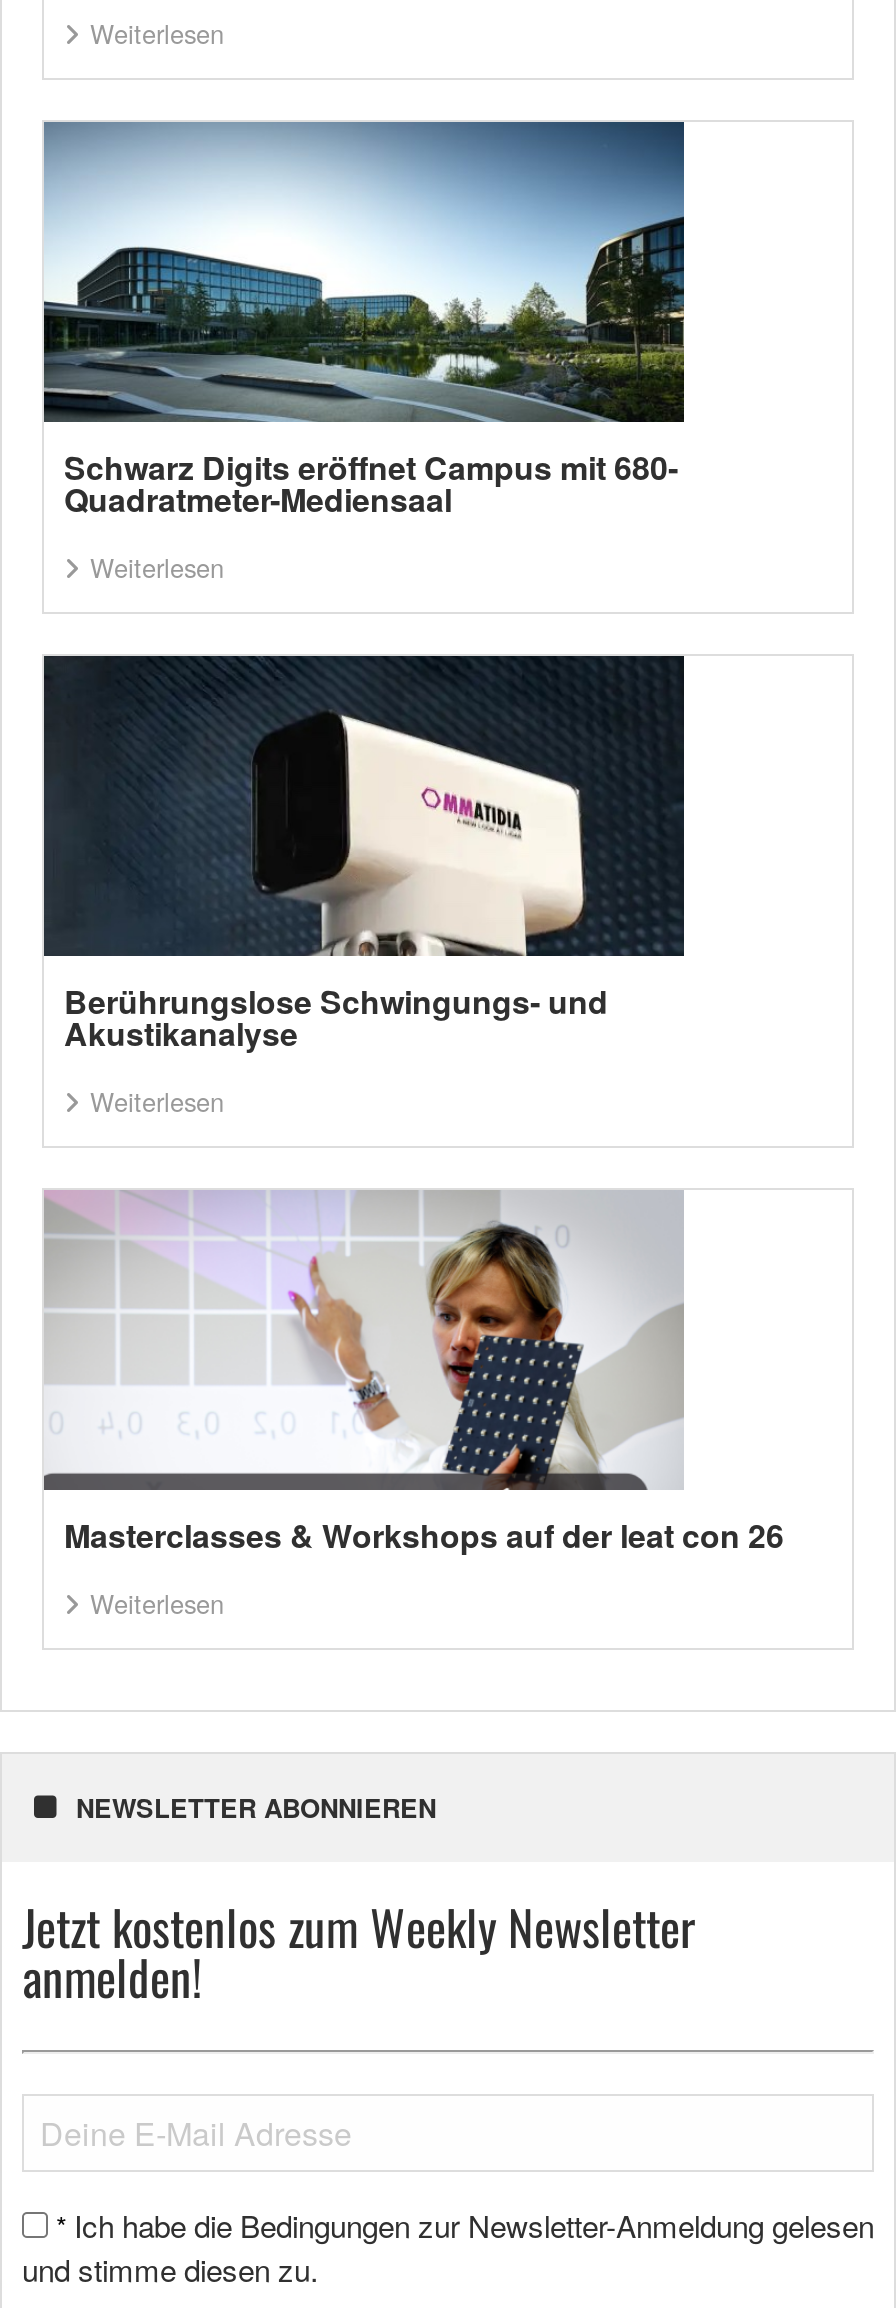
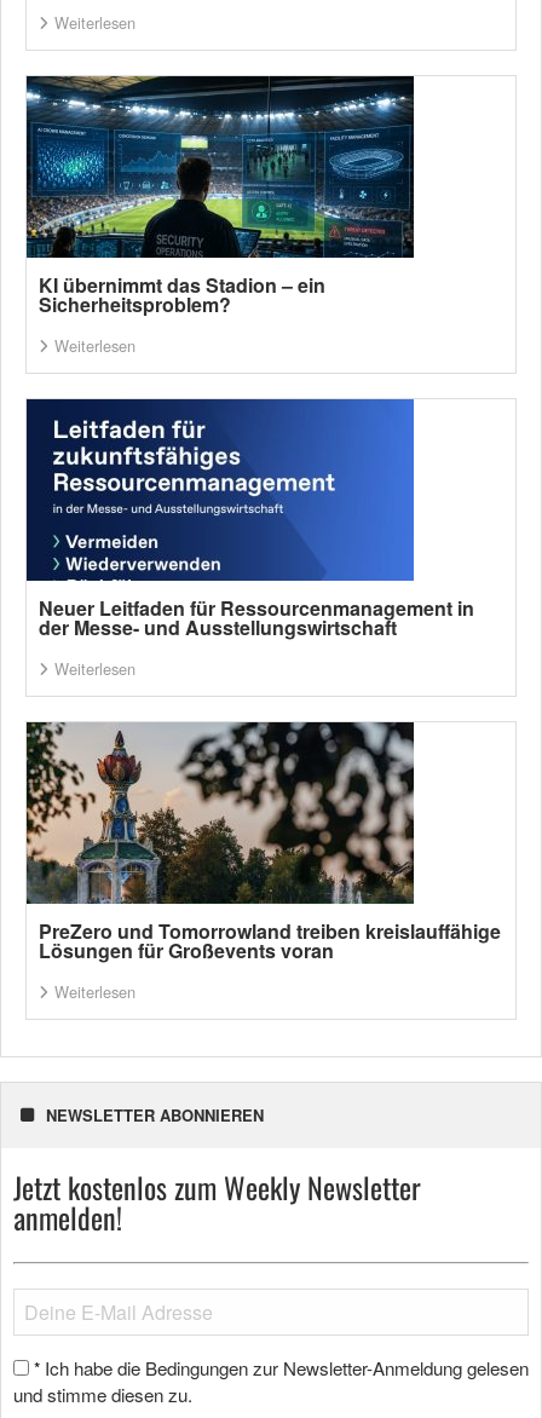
- [image]
- Schwarz Digits eröffnet Campus mit 680-
- Quadratmeter-Mediensaal
+ [image]
+ KI übernimmt das Stadion – ein
+ Sicherheitsproblem?

- [image]
- Berührungslose Schwingungs- und
- Akustikanalyse
+ [image]
+ Neuer Leitfaden für Ressourcenmanagement in
+ der Messe- und Ausstellungswirtschaft

- [image]
- Masterclasses & Workshops auf der leat con 26
+ [image]
+ PreZero und Tomorrowland treiben kreislauffähige
+ Lösungen für Großevents voran
